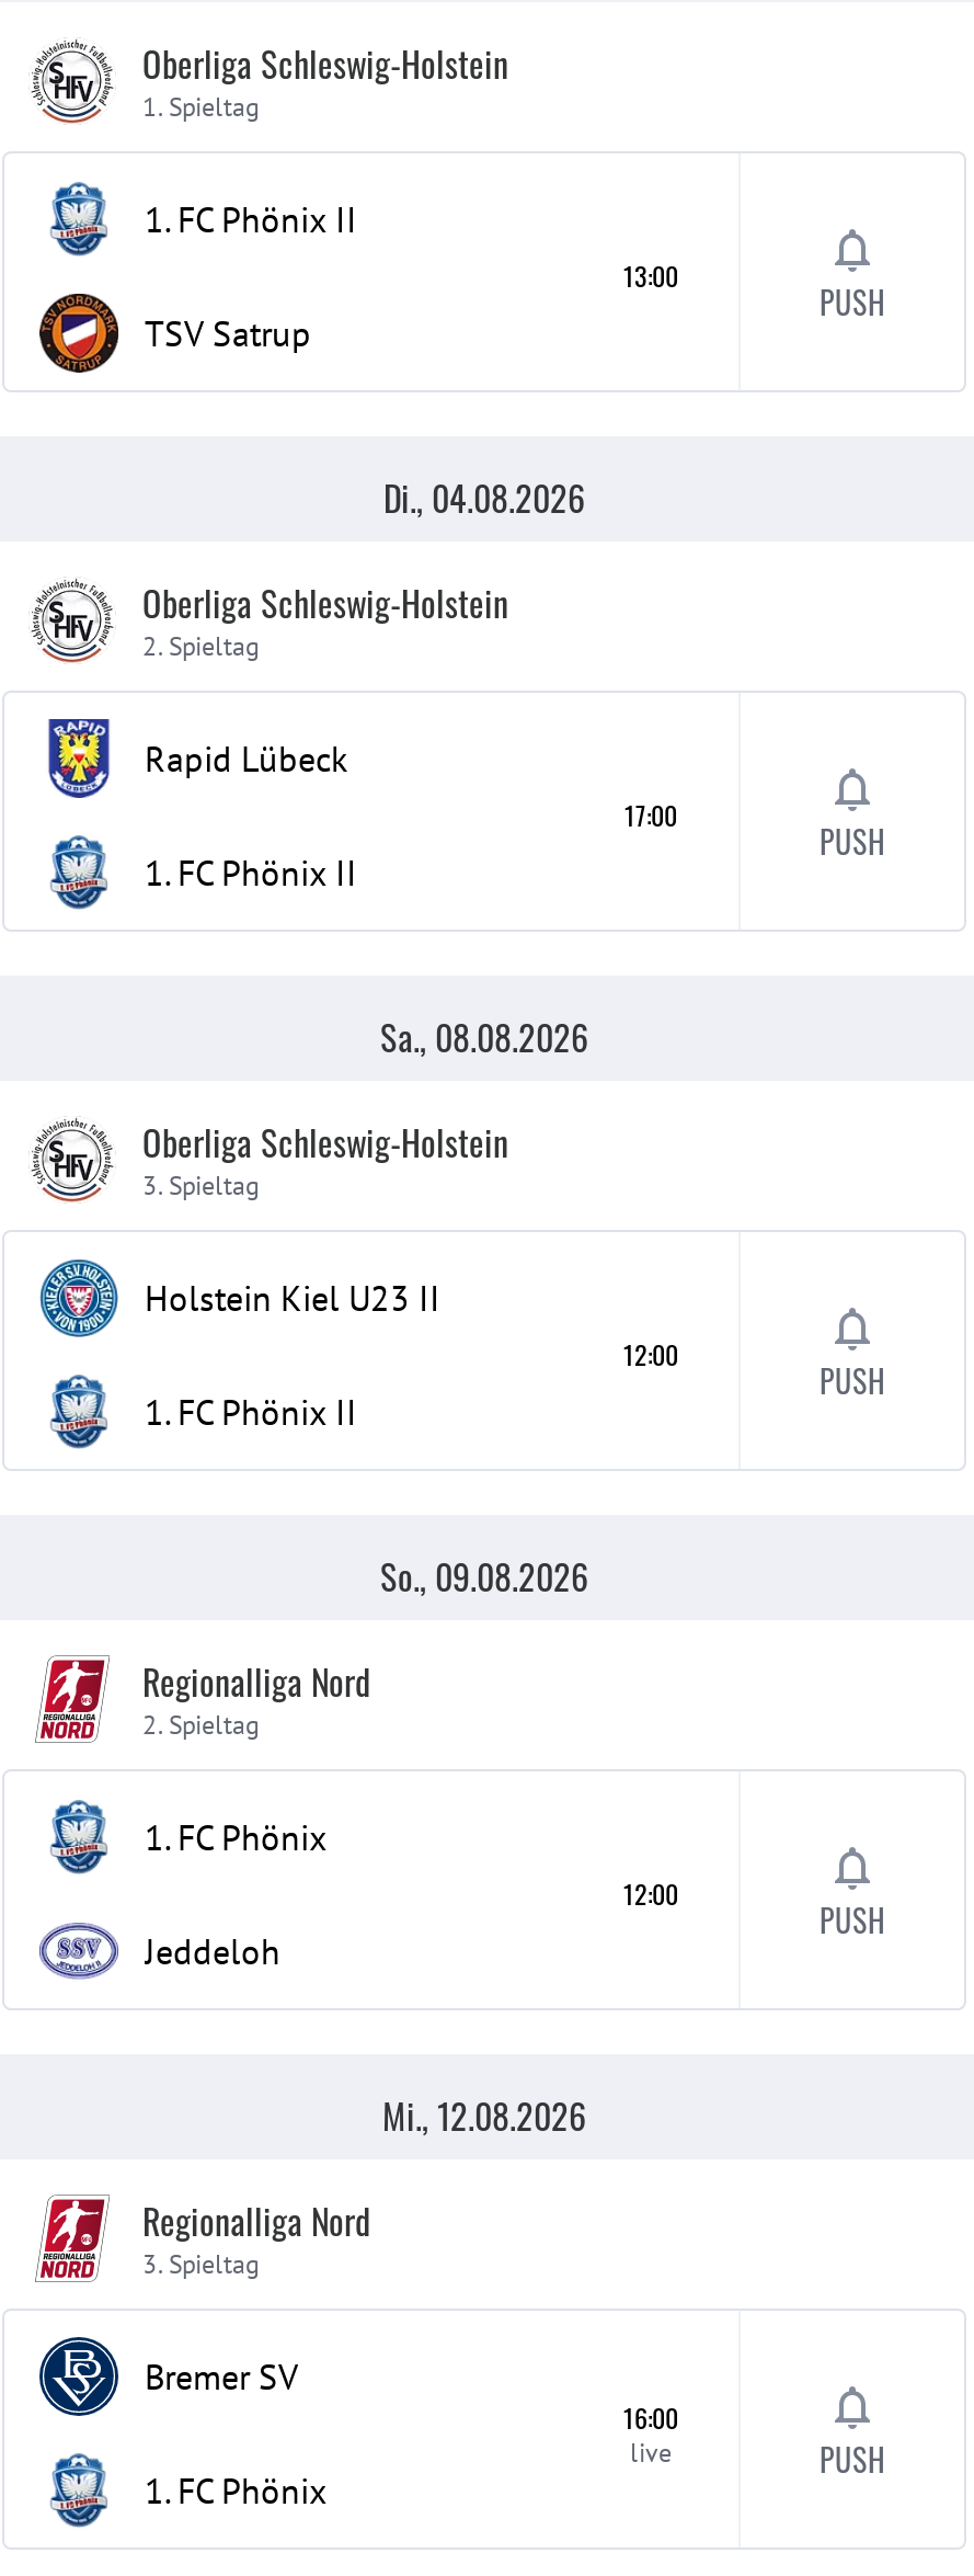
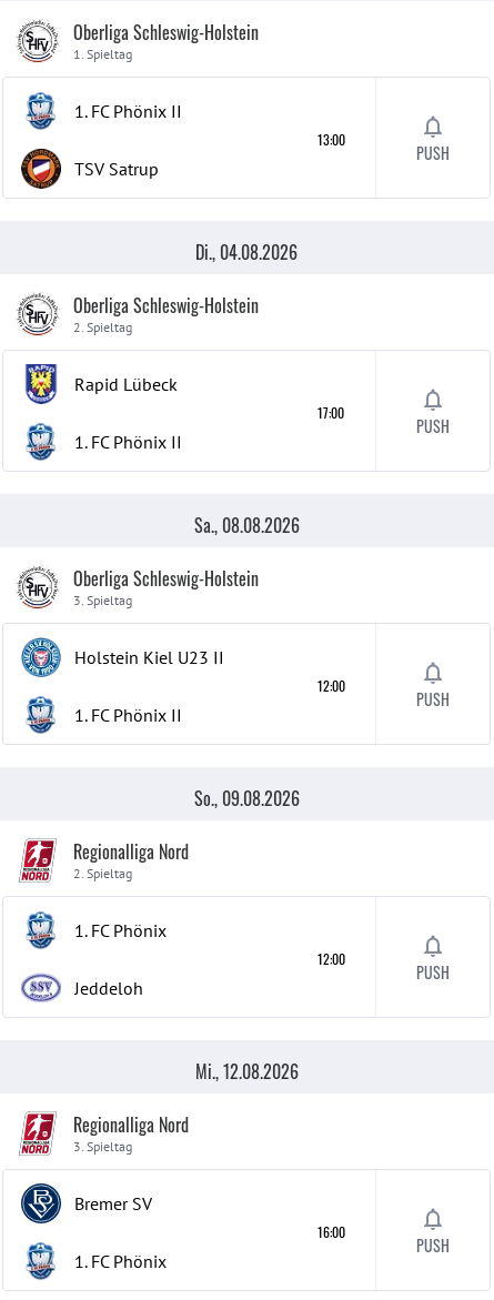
- live
